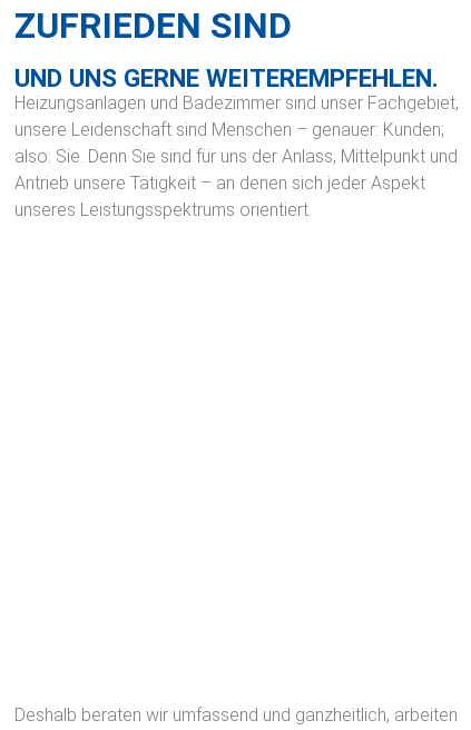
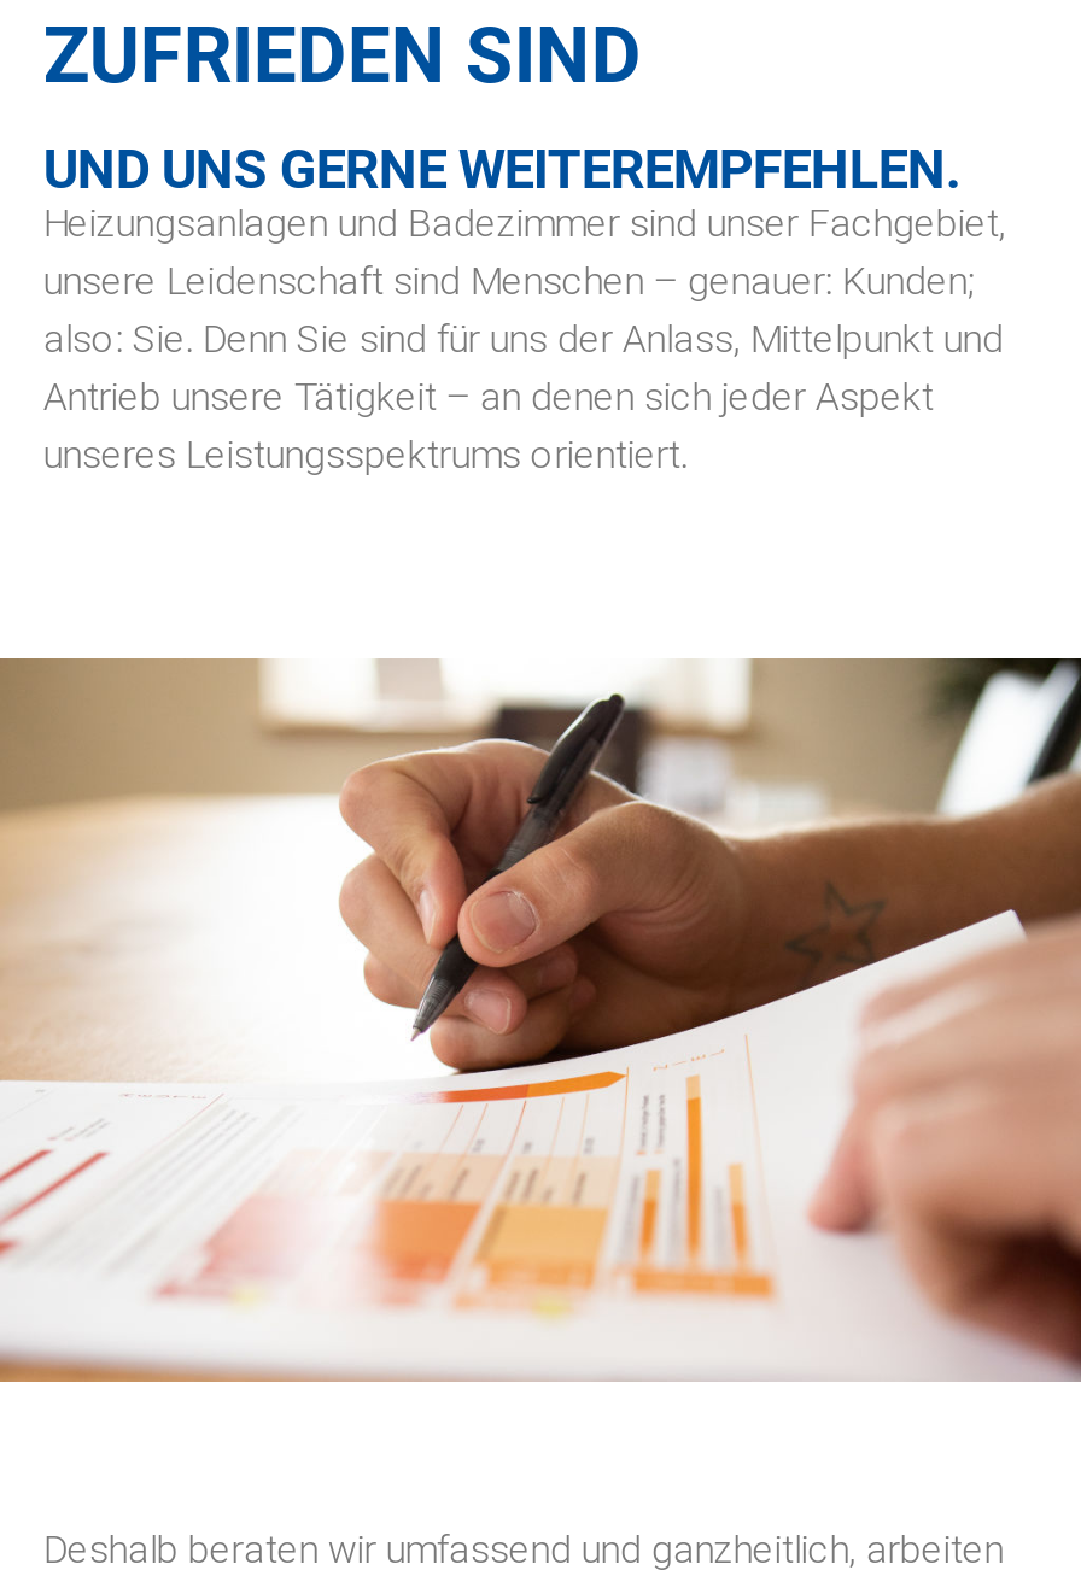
+ [image]
